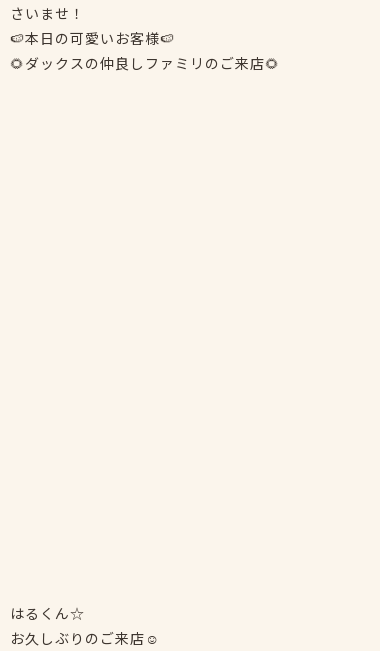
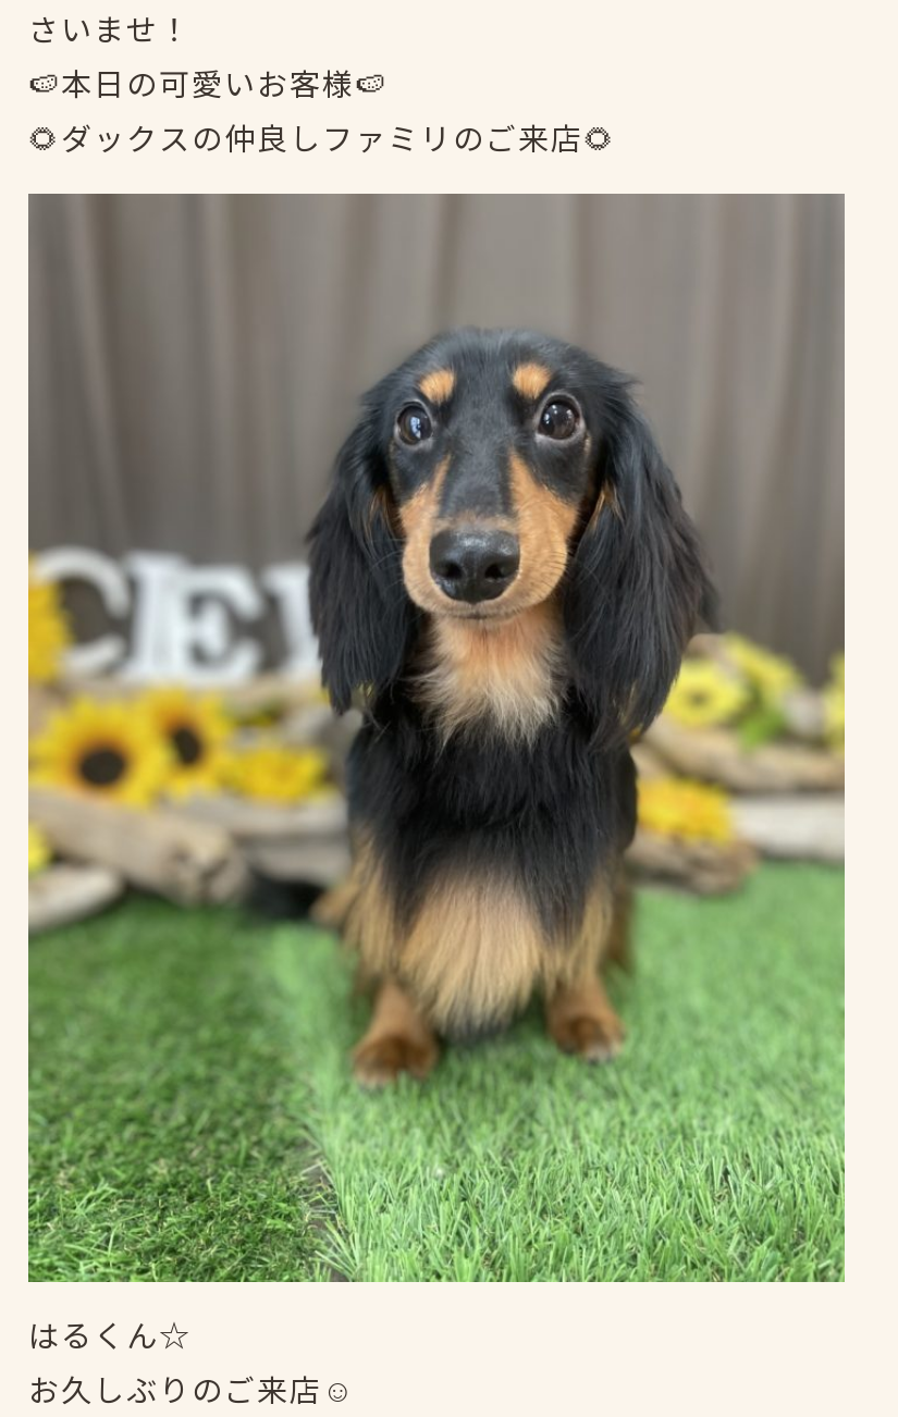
+ [image]
